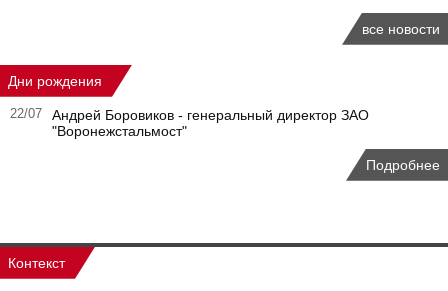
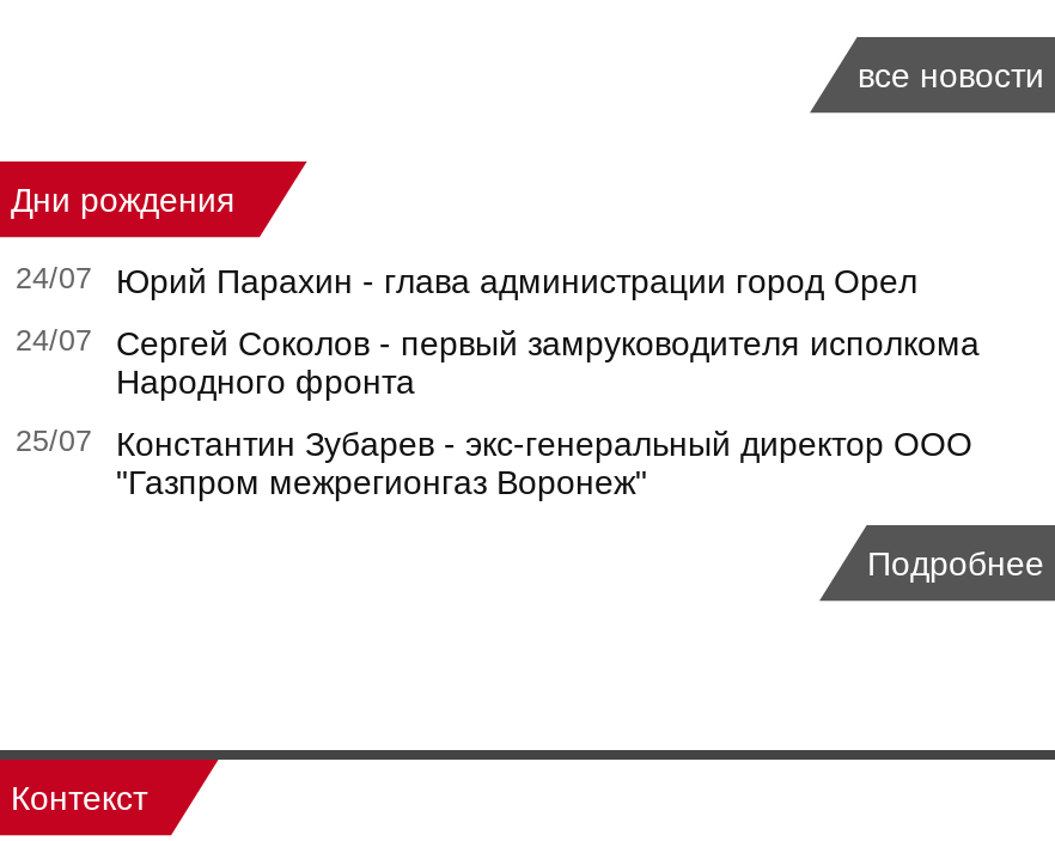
- 22/07
- Андрей Боровиков - генеральный директор ЗАО
- "Воронежстальмост"
+ 24/07
+ Юрий Парахин - глава администрации город Орел
+ 24/07
+ Сергей Соколов - первый замруководителя исполкома
+ Народного фронта
+ 25/07
+ Константин Зубарев - экс-генеральный директор ООО
+ "Газпром межрегионгаз Воронеж"
